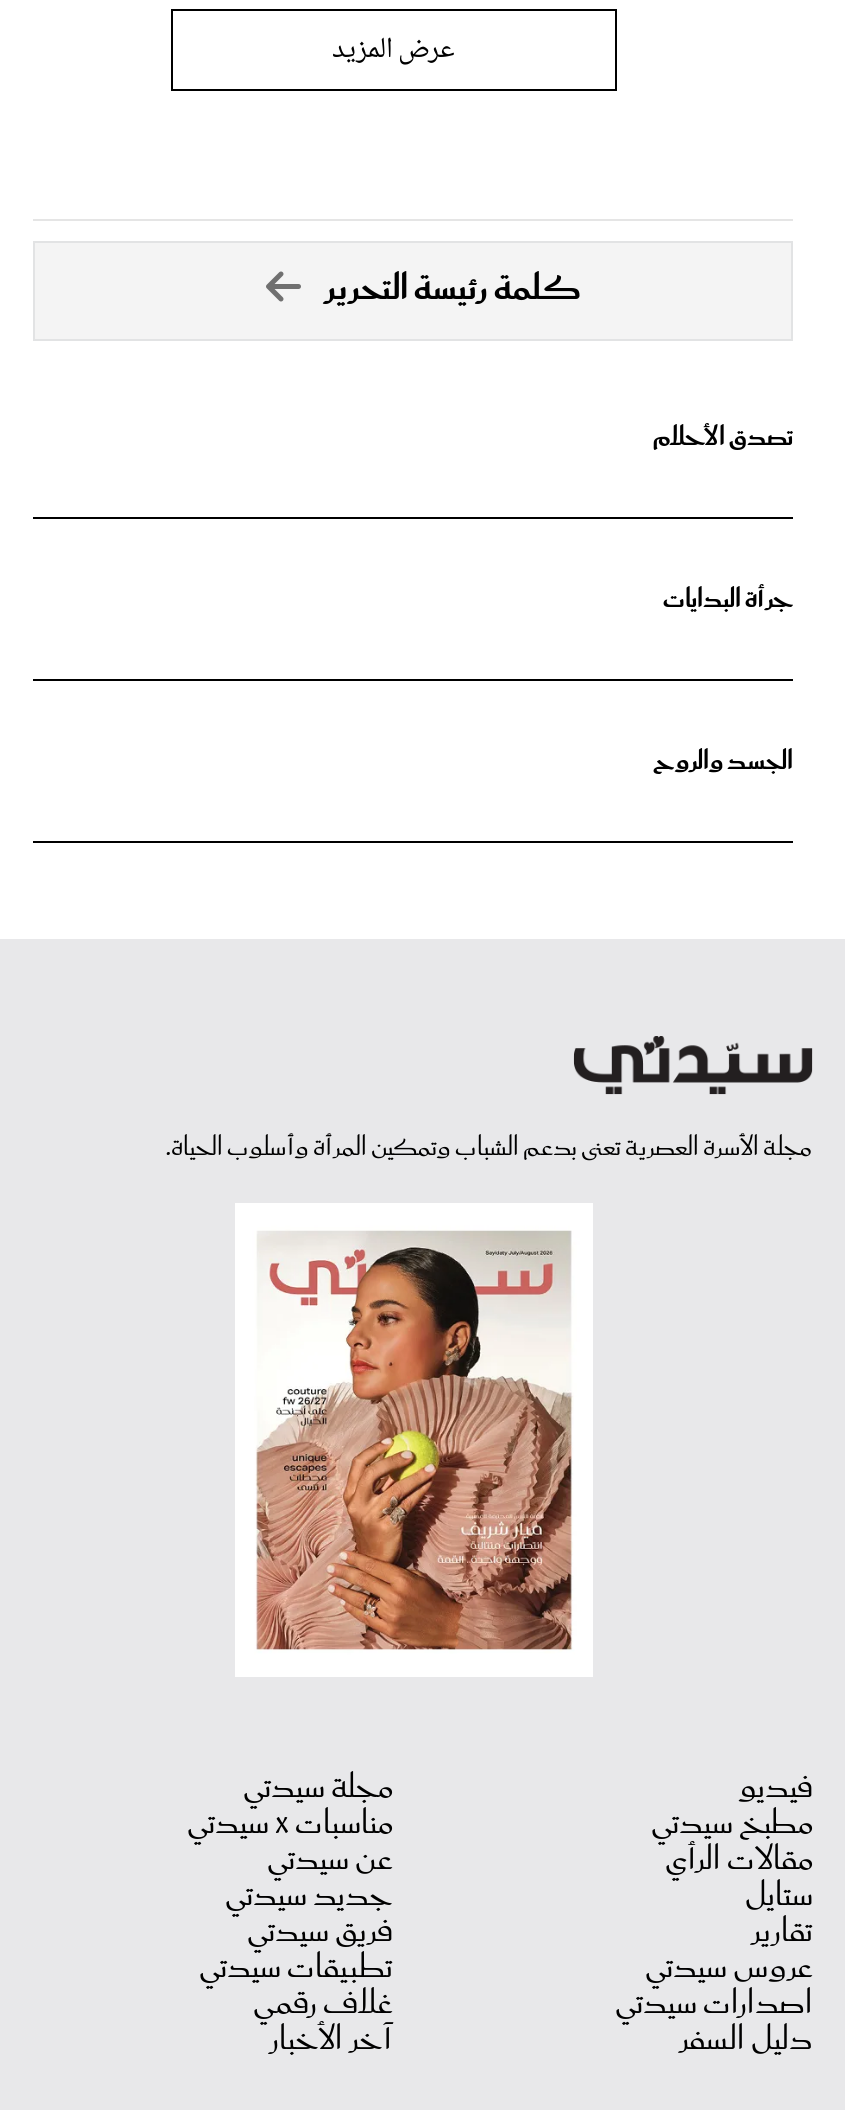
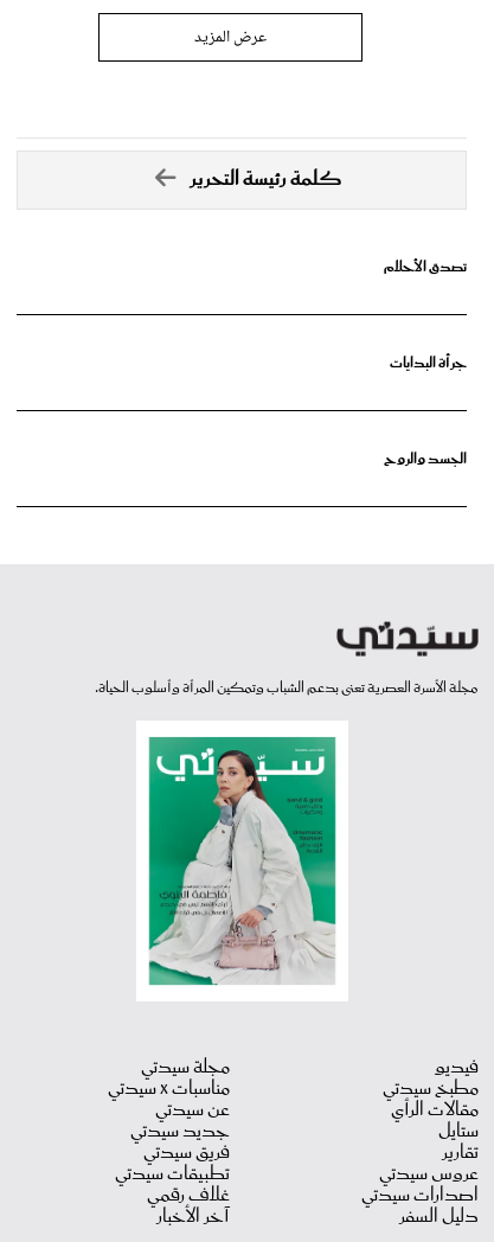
- [image]
+ [image]
